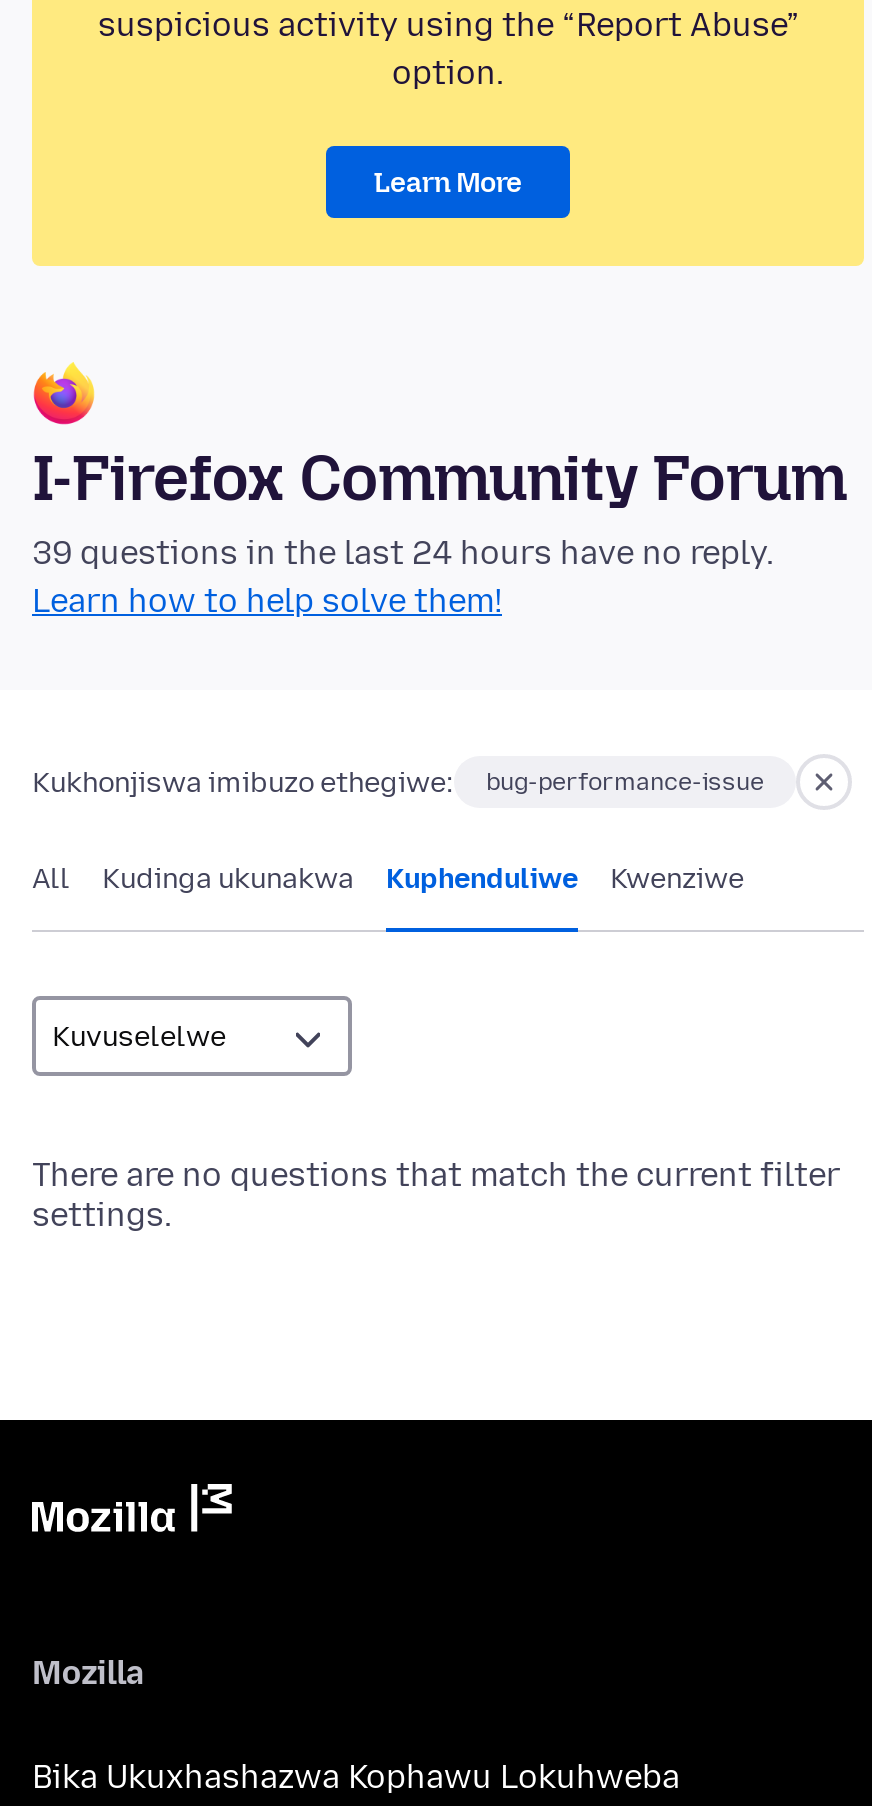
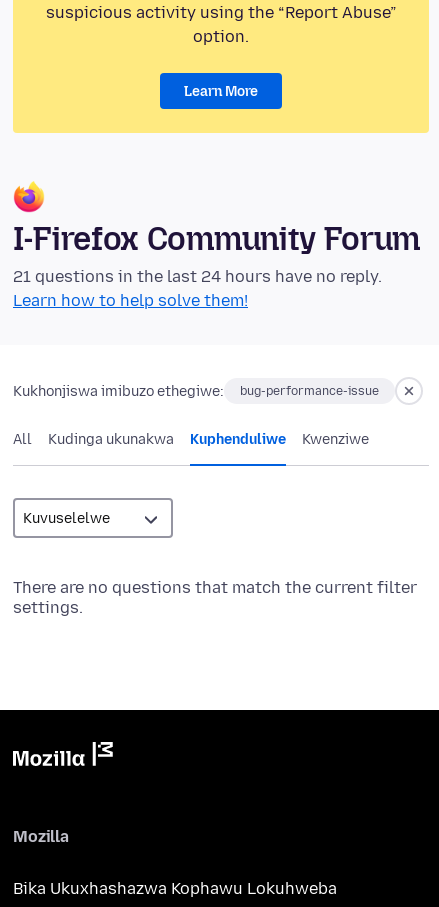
- 39 questions in the last 24 hours have no reply.
+ 21 questions in the last 24 hours have no reply.
